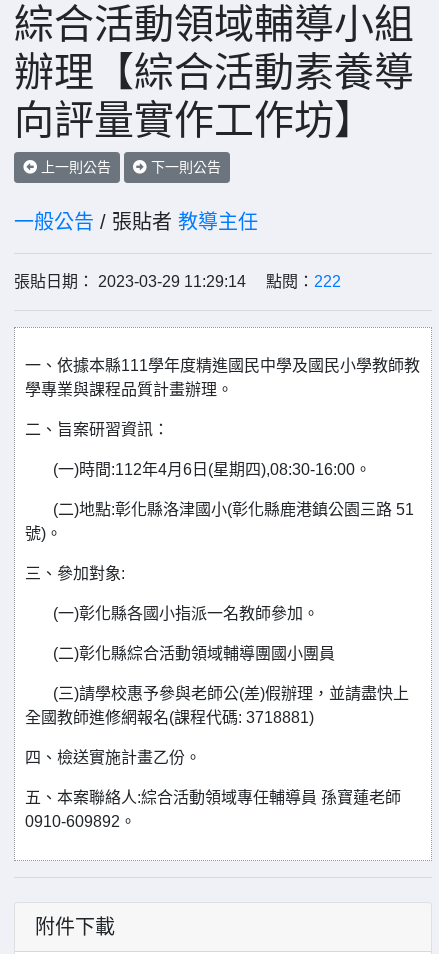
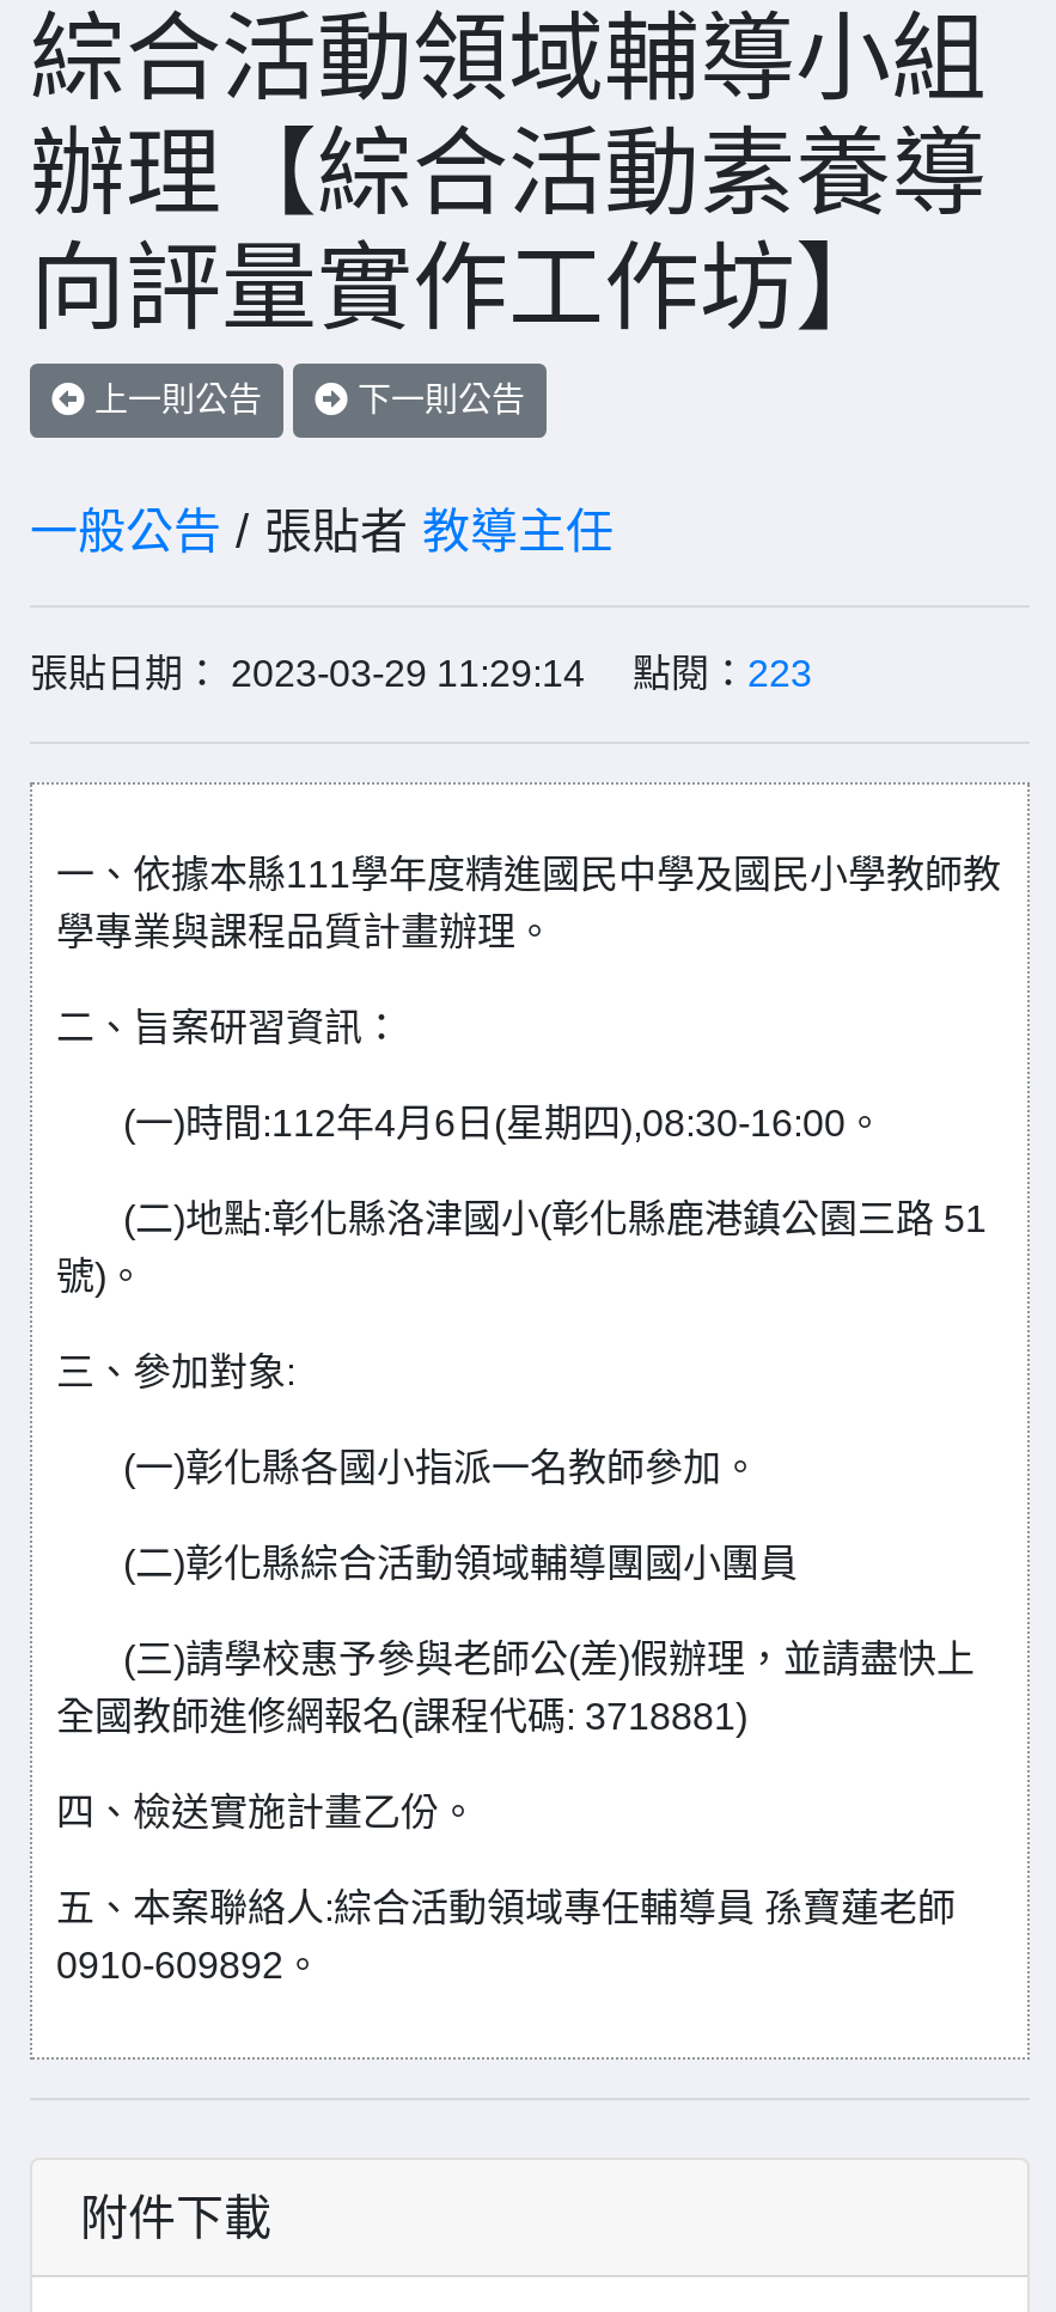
- 張貼日期： 2023-03-29 11:29:14 點閱：222
+ 張貼日期： 2023-03-29 11:29:14 點閱：223
